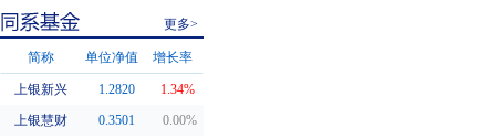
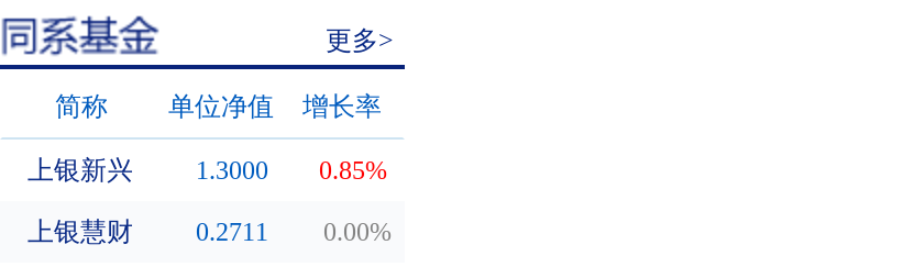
- 1.2820
+ 1.3000

- 1.34%
+ 0.85%

- 0.3501 0.00%
+ 0.2711 0.00%
